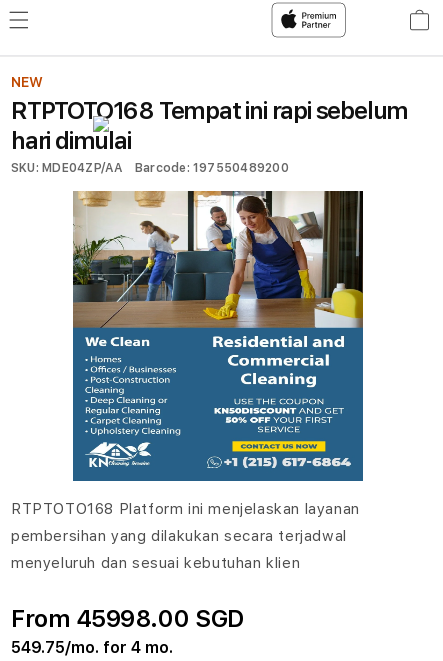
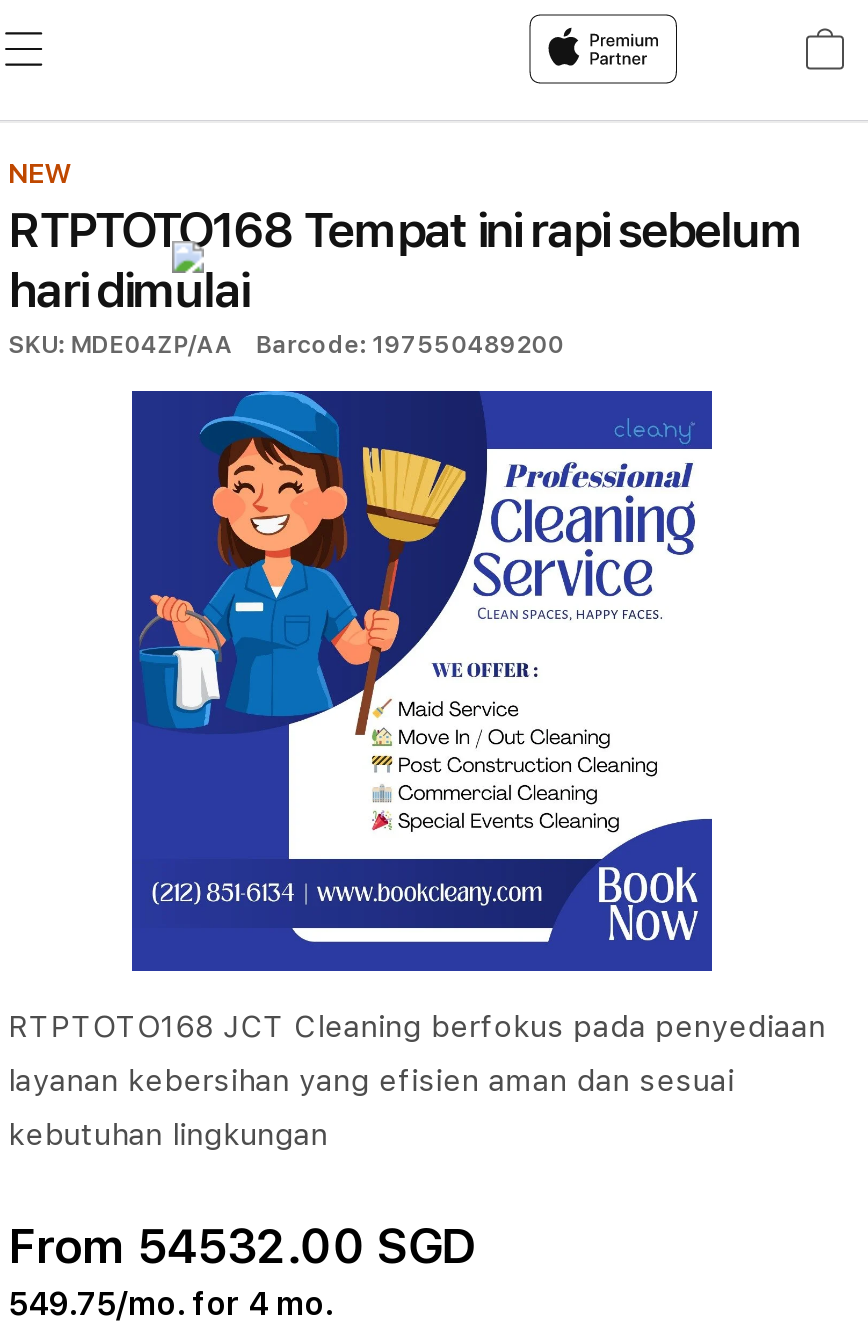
- [image]
- RTPTOTO168 Platform ini menjelaskan layanan
+ [image]
+ RTPTOTO168 JCT Cleaning berfokus pada penyediaan

- pembersihan yang dilakukan secara terjadwal
+ layanan kebersihan yang efisien aman dan sesuai

- menyeluruh dan sesuai kebutuhan klien
+ kebutuhan lingkungan

- From 45998.00 SGD
+ From 54532.00 SGD
